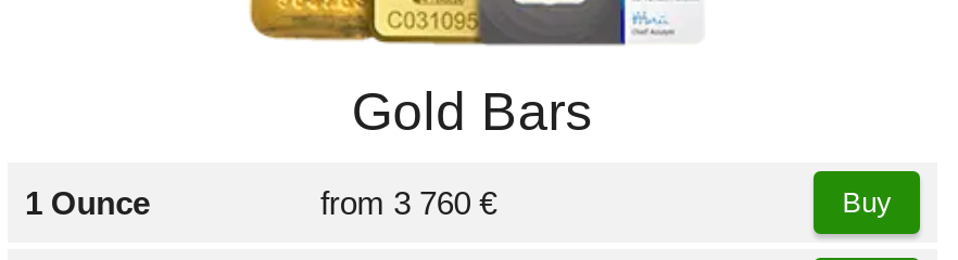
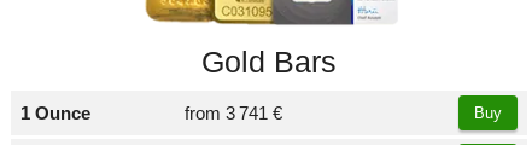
- from 3 760 €
+ from 3 741 €
